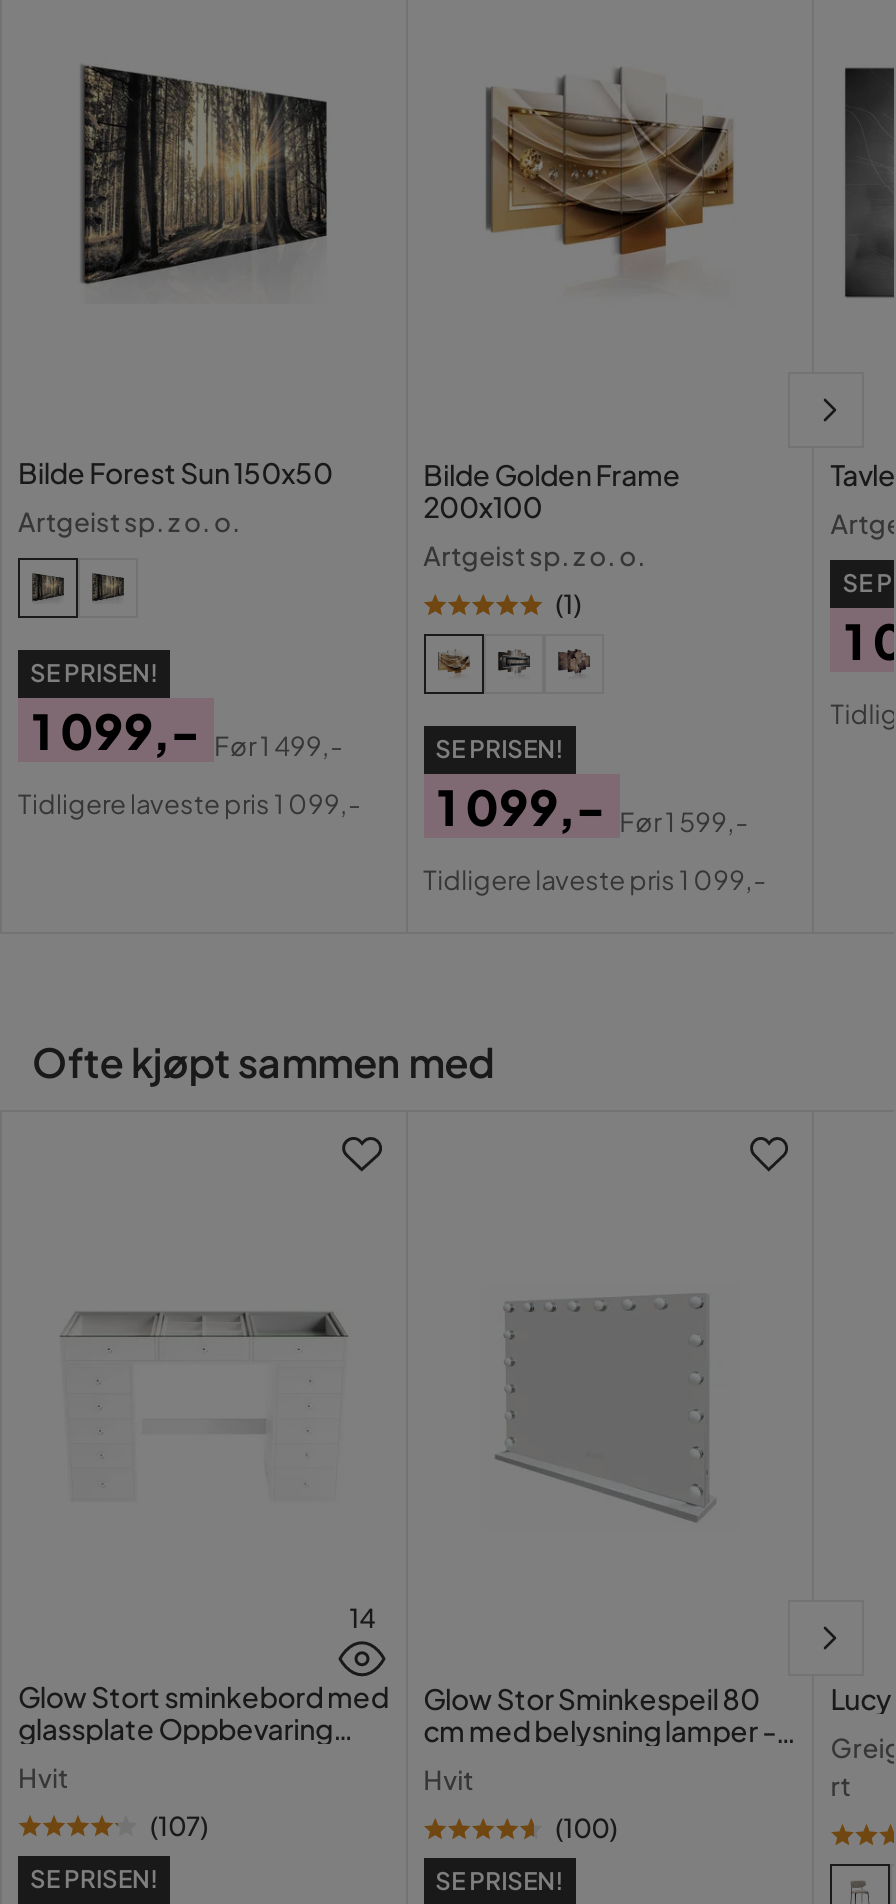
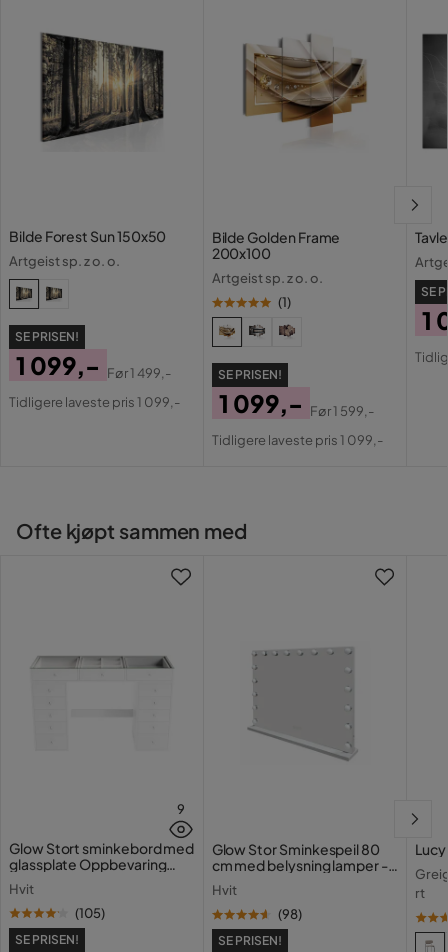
- 14
+ 9

- (107)
+ (105)

- (100)
+ (98)
